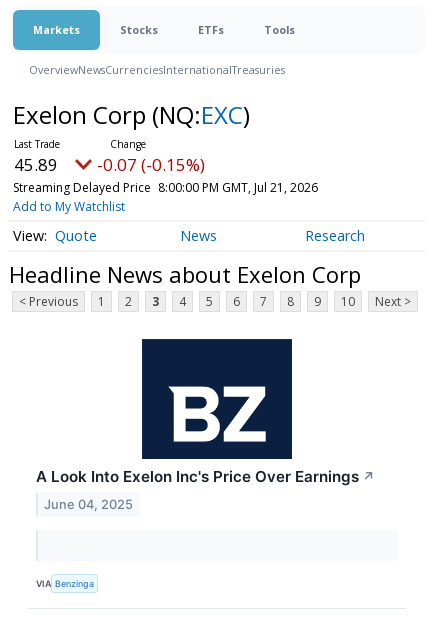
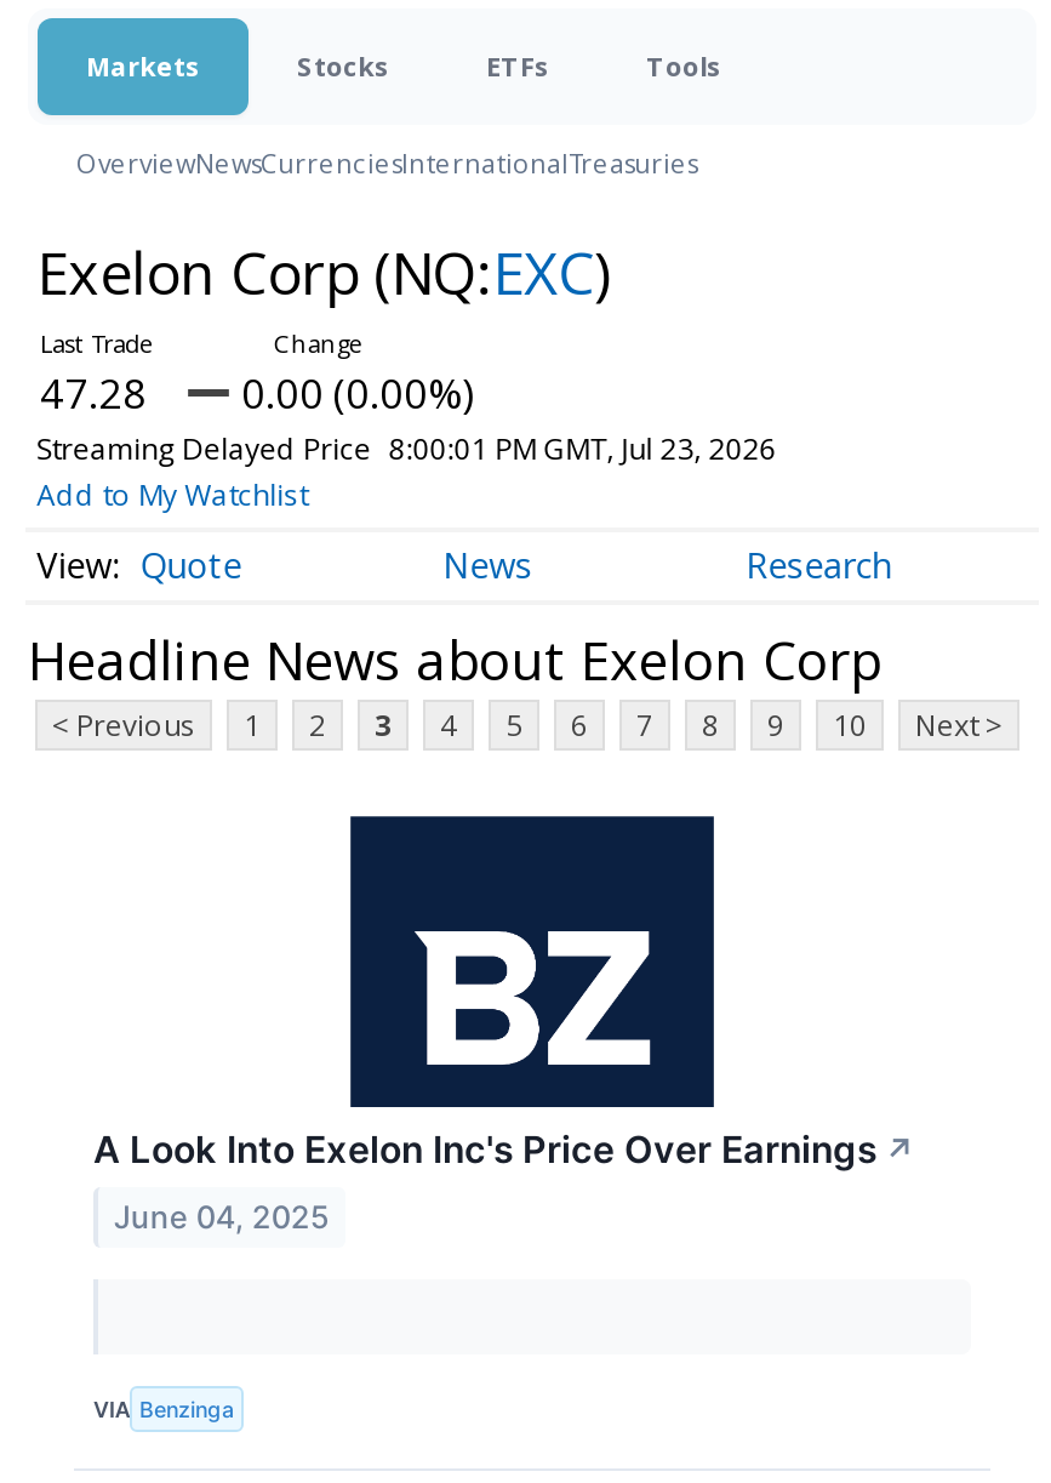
- 45.89
+ 47.28

- -0.07 (-0.15%)
+ 0.00 (0.00%)

- Streaming Delayed Price 8:00:00 PM GMT, Jul 21, 2026
+ Streaming Delayed Price 8:00:01 PM GMT, Jul 23, 2026
